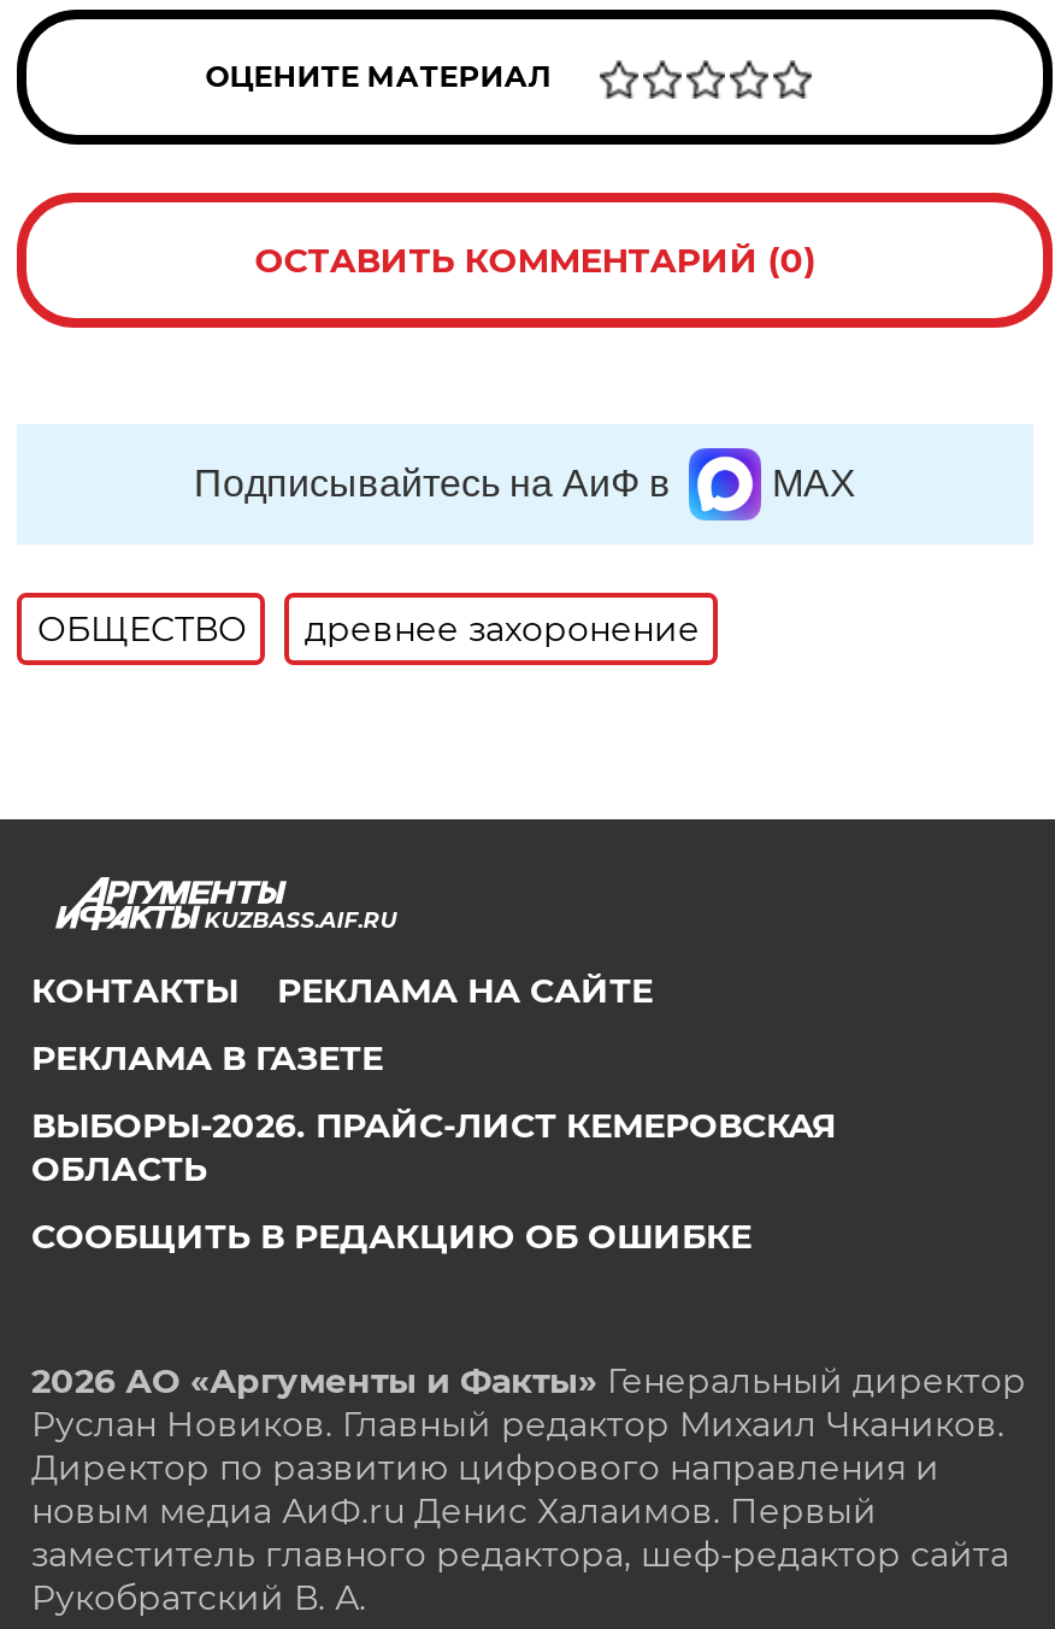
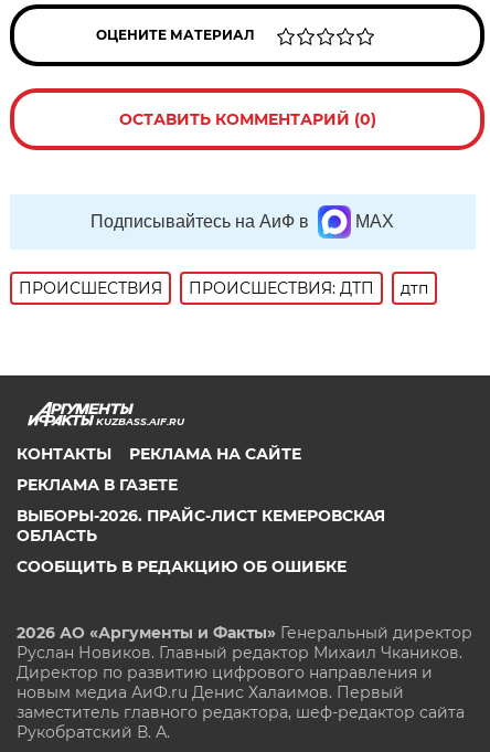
- ОБЩЕСТВО
- древнее захоронение
+ ПРОИСШЕСТВИЯ
+ ПРОИСШЕСТВИЯ: ДТП
+ дтп
